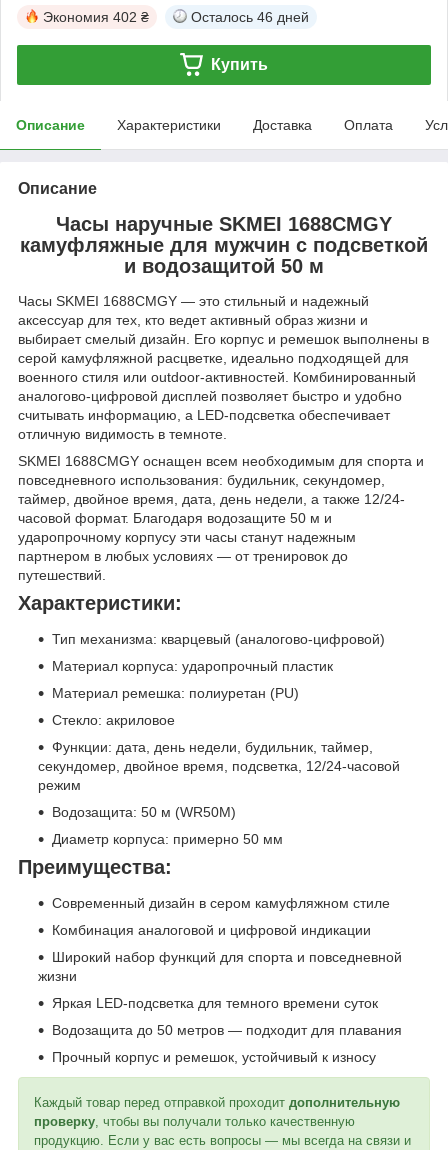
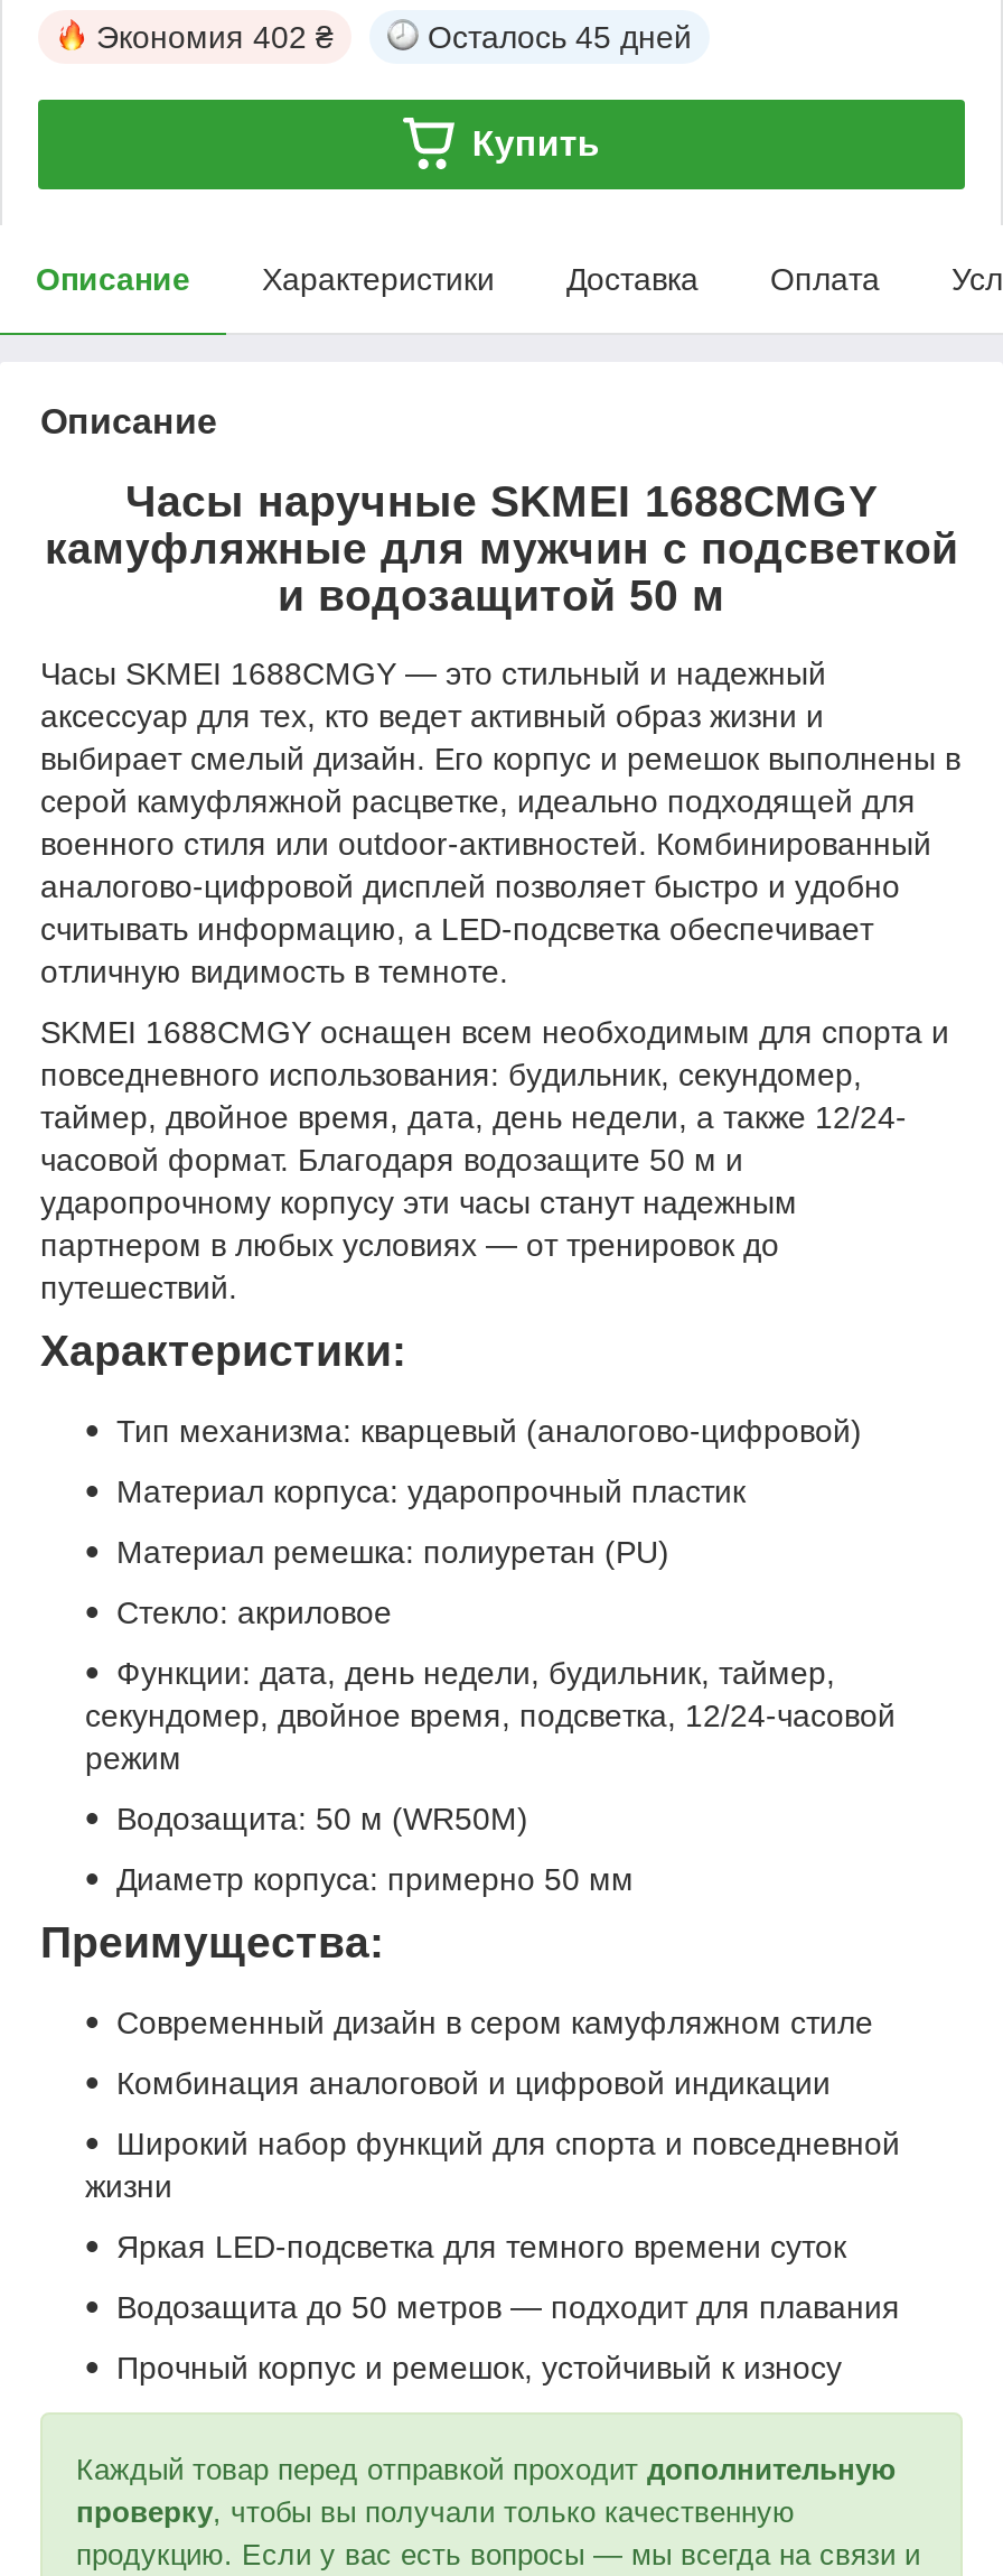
- Осталось 46 дней
+ Осталось 45 дней
